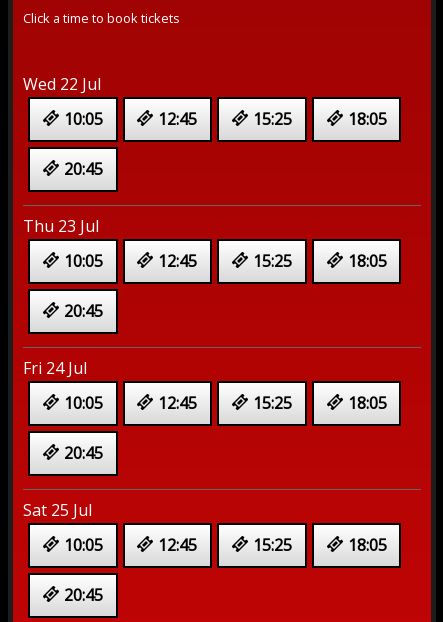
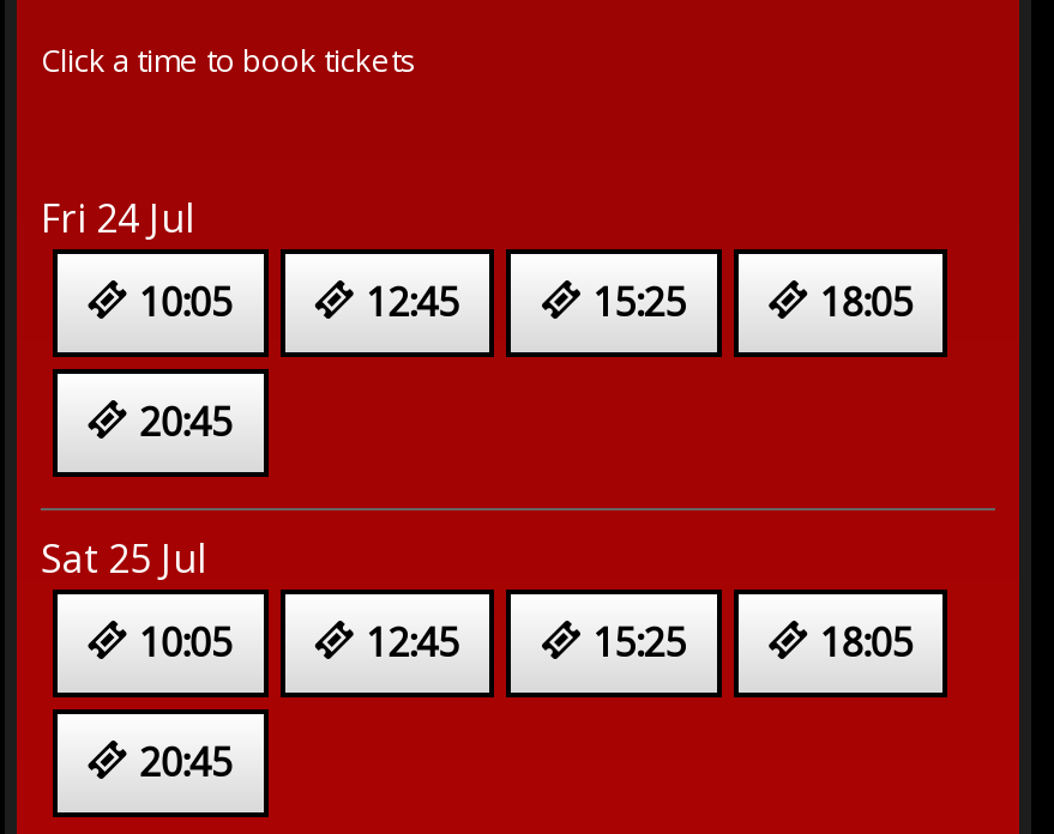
- Wed 22 Jul
- 10:05
- 12:45
- 15:25
- 18:05
- 20:45
- Thu 23 Jul
- 10:05
- 12:45
- 15:25
- 18:05
- 20:45
